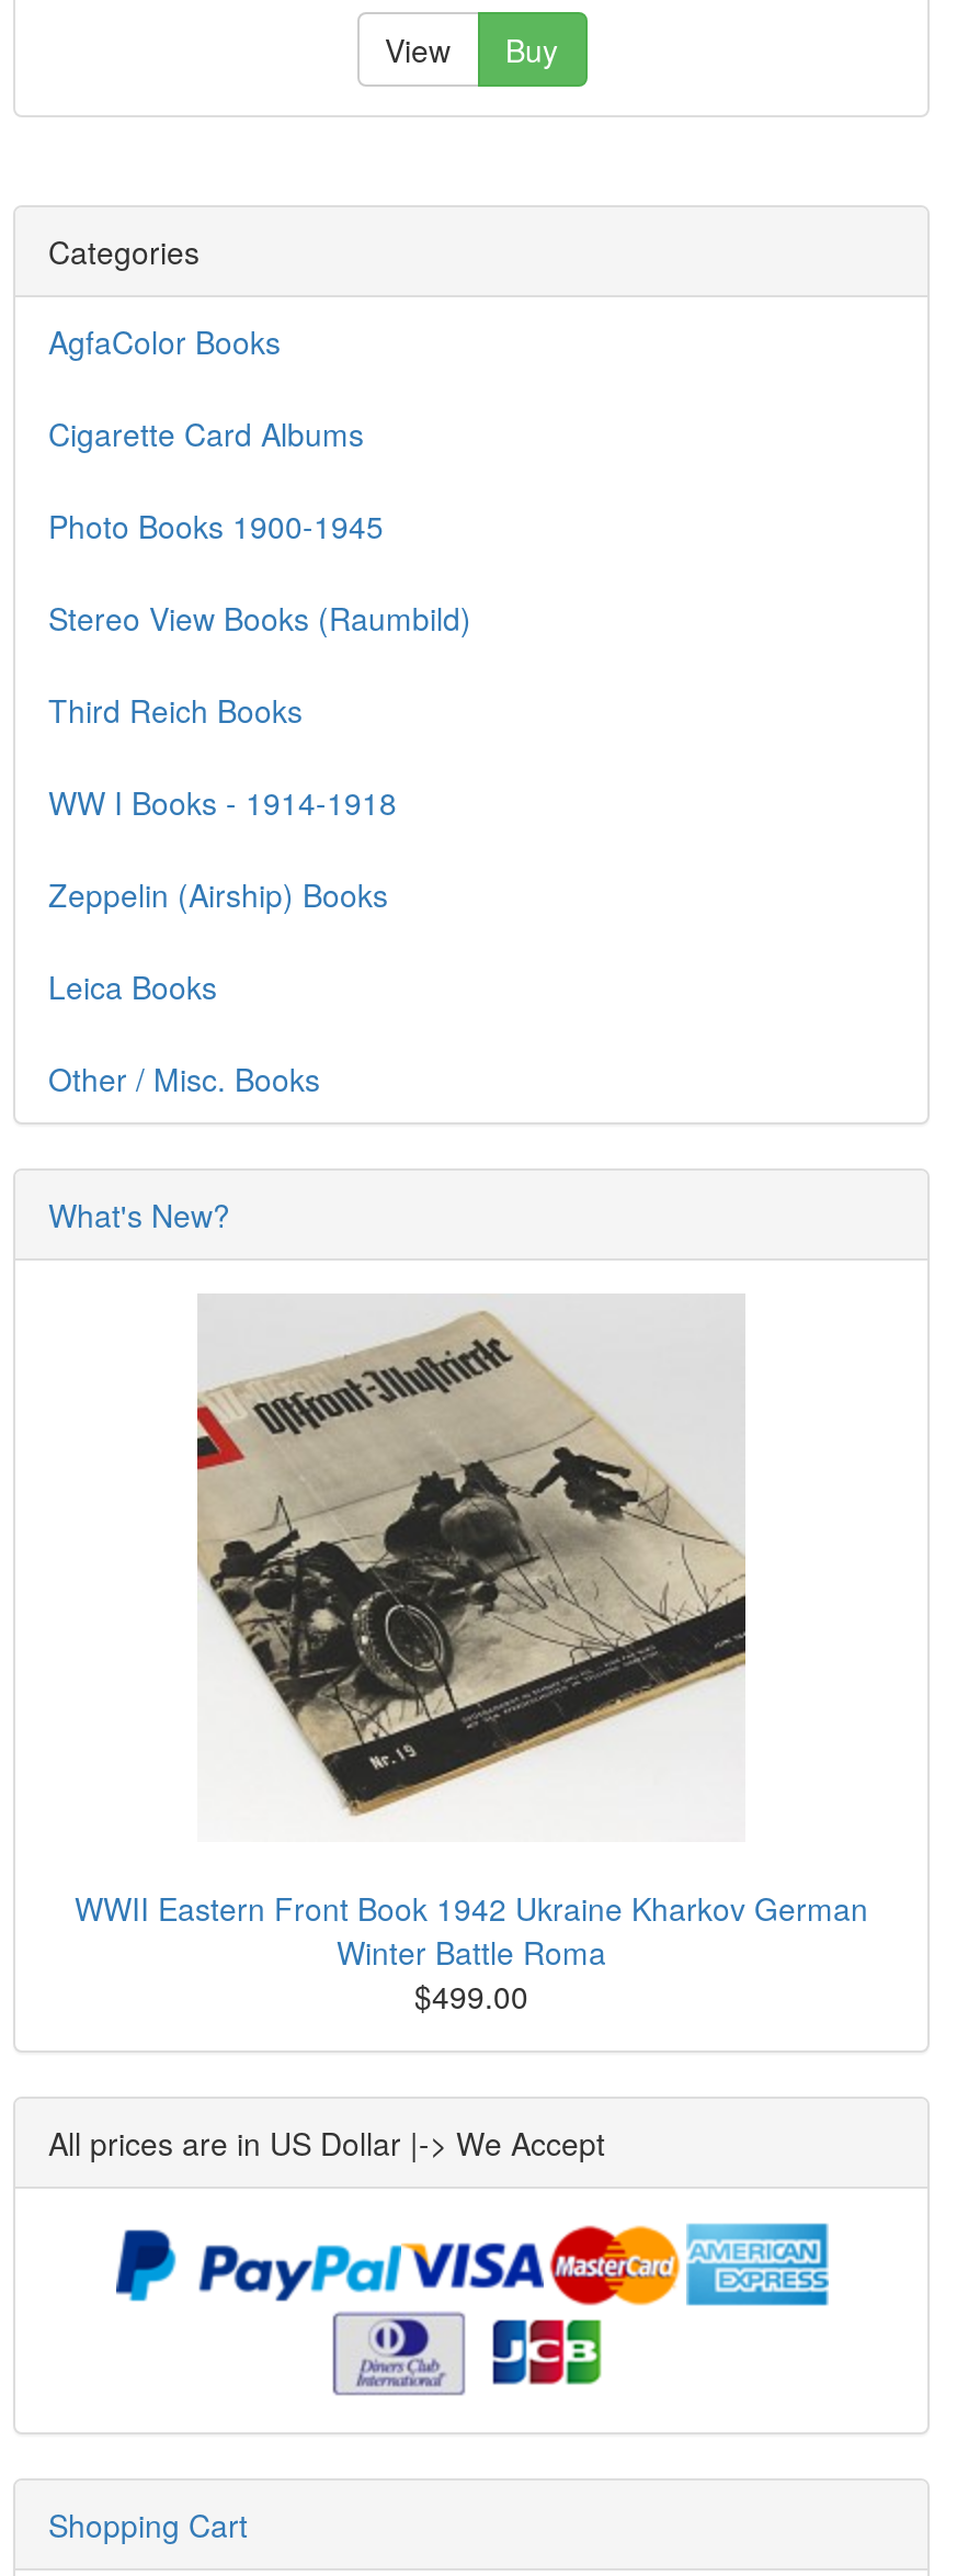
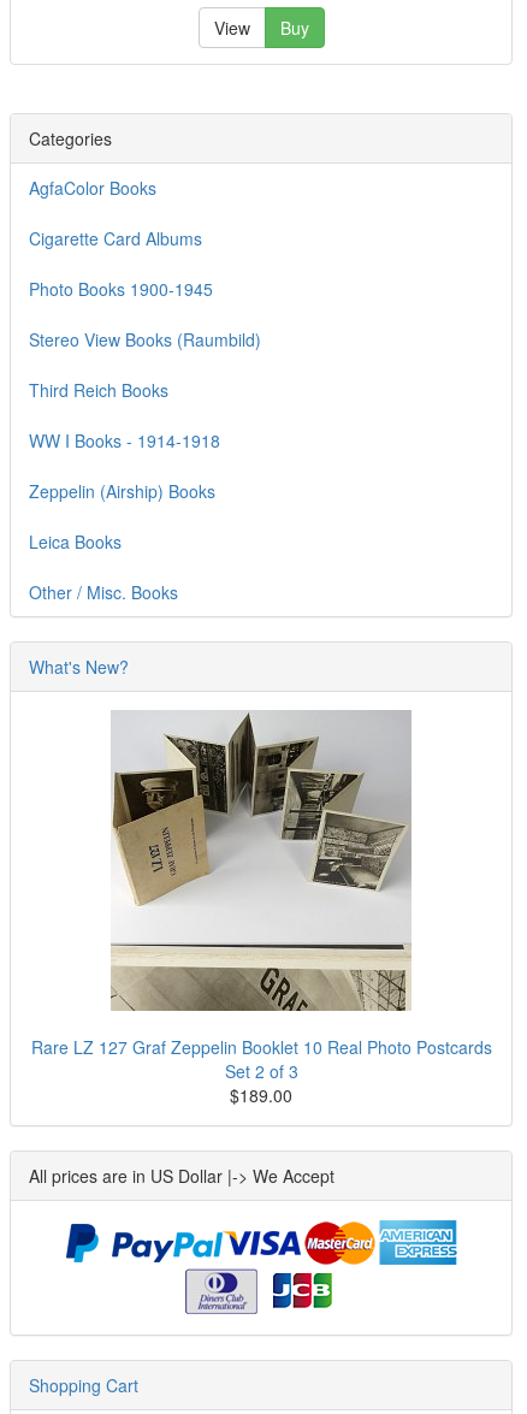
- [image]
- WWII Eastern Front Book 1942 Ukraine Kharkov German
- Winter Battle Roma
- $499.00
+ [image]
+ Rare LZ 127 Graf Zeppelin Booklet 10 Real Photo Postcards
+ Set 2 of 3
+ $189.00
